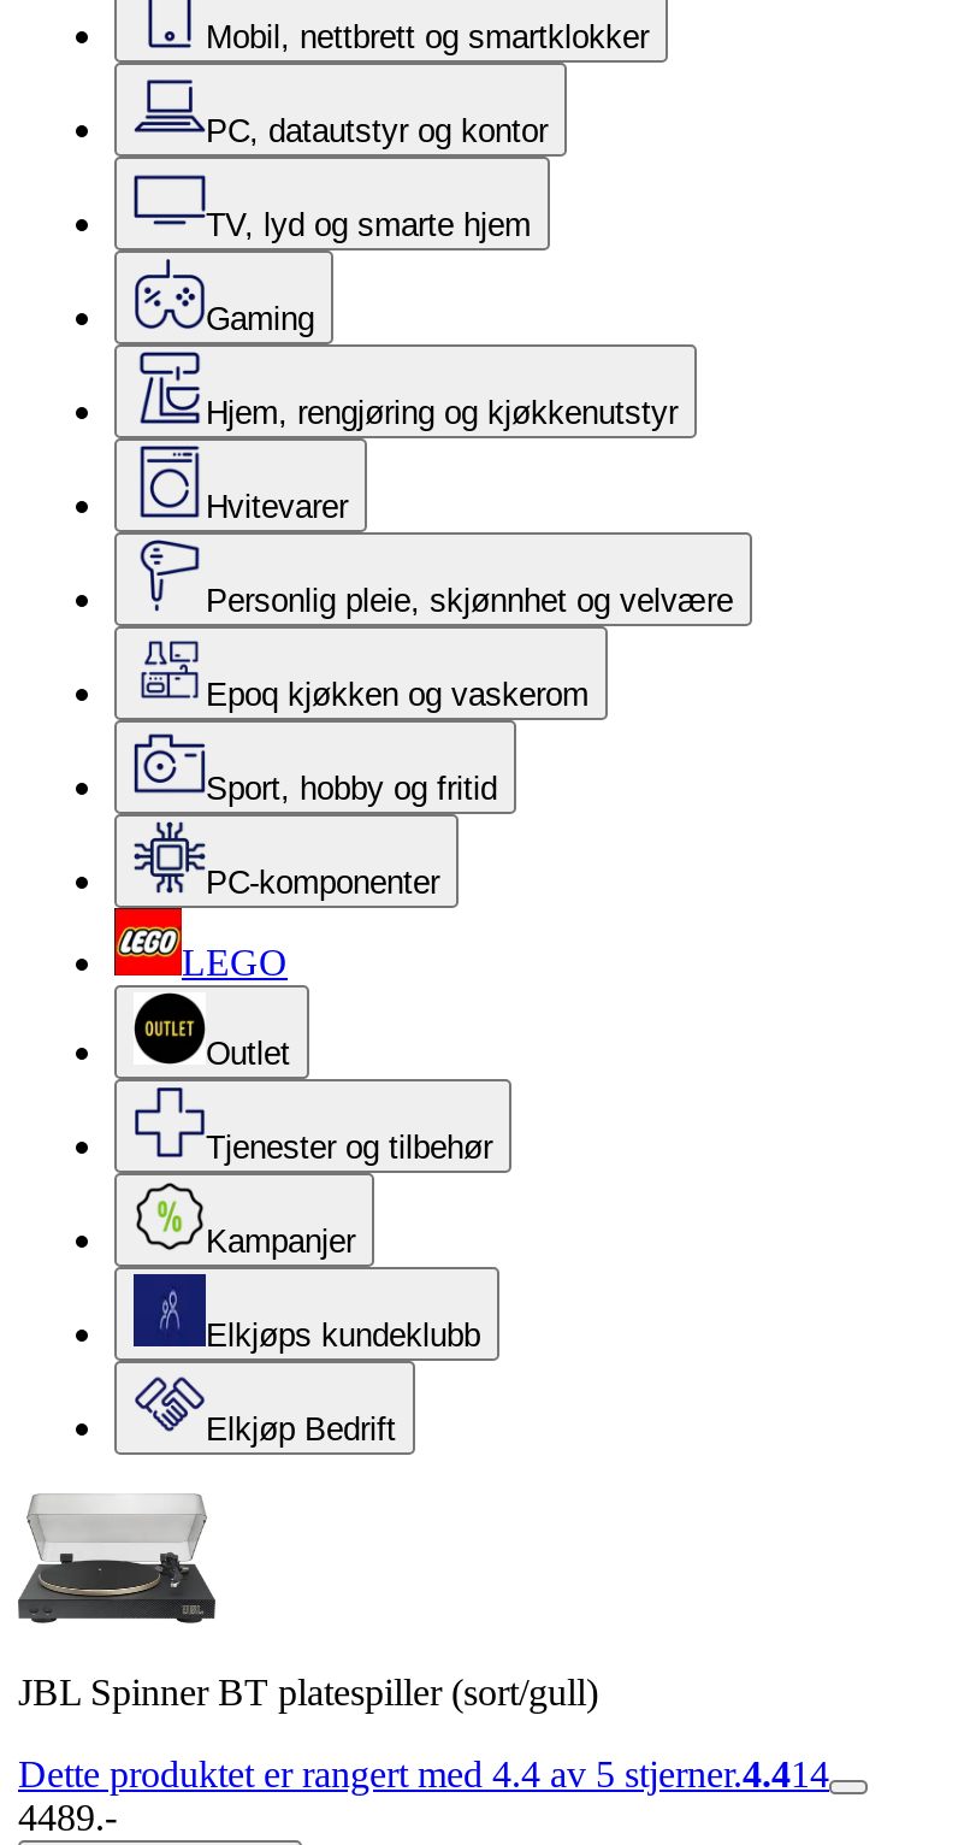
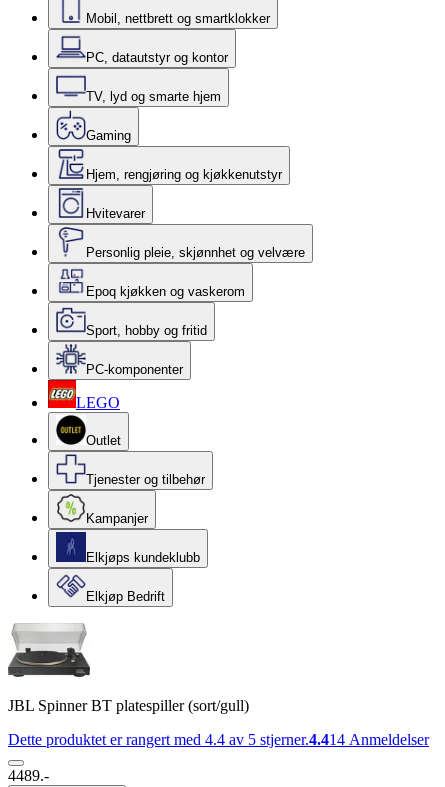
- Dette produktet er rangert med 4.4 av 5 stjerner.4.414
+ Dette produktet er rangert med 4.4 av 5 stjerner.4.414 Anmeldelser
